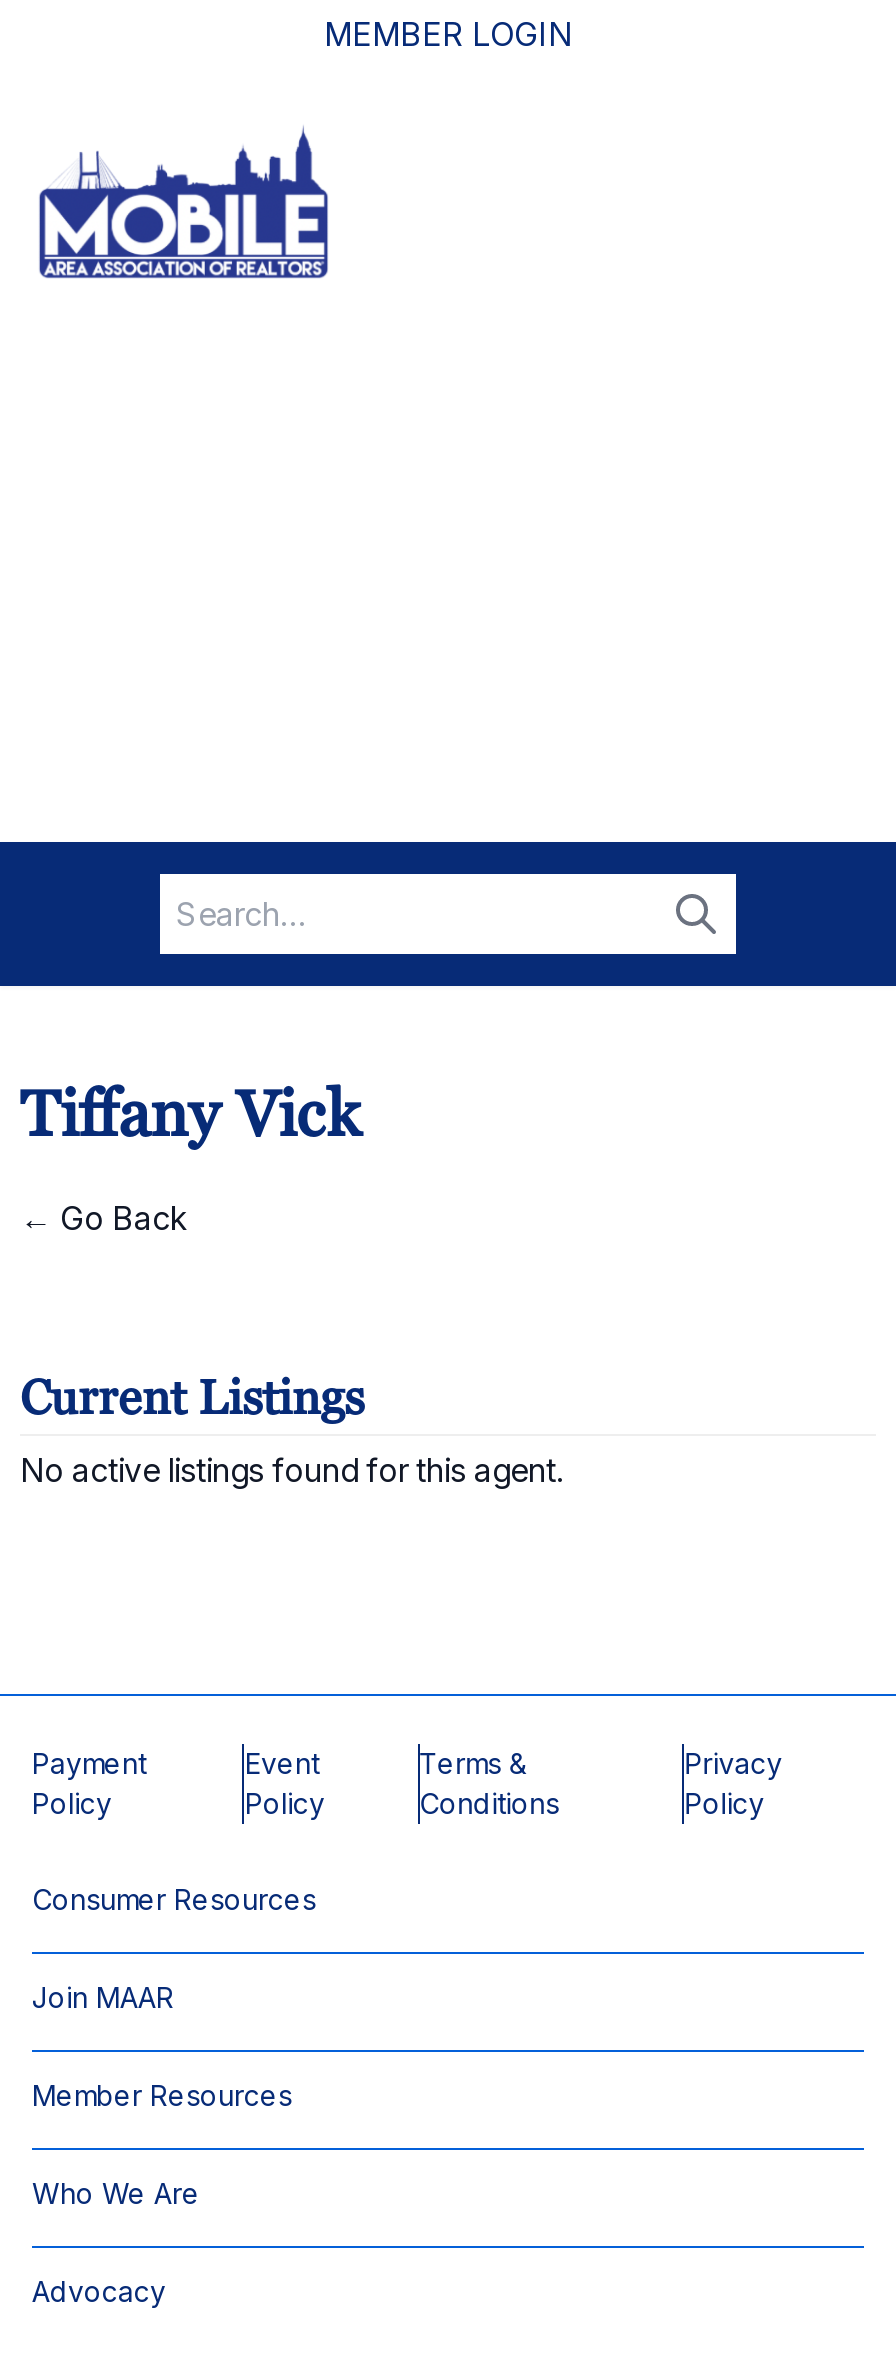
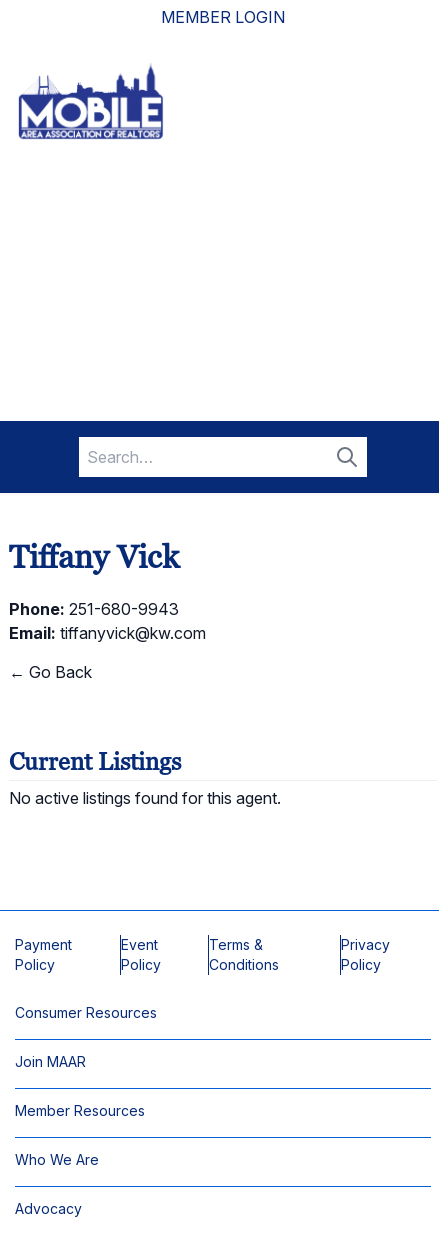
+ Phone: 251-680-9943
+ Email: tiffanyvick@kw.com
